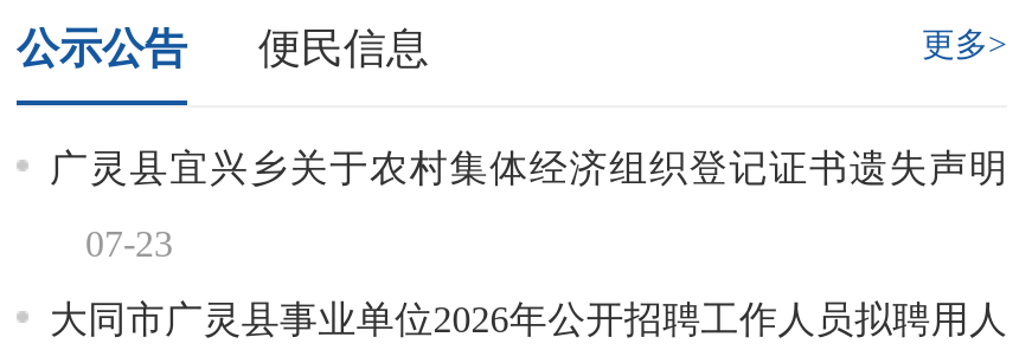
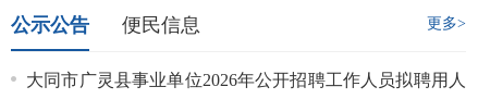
- 广灵县宜兴乡关于农村集体经济组织登记证书遗失声明
- 07-23
